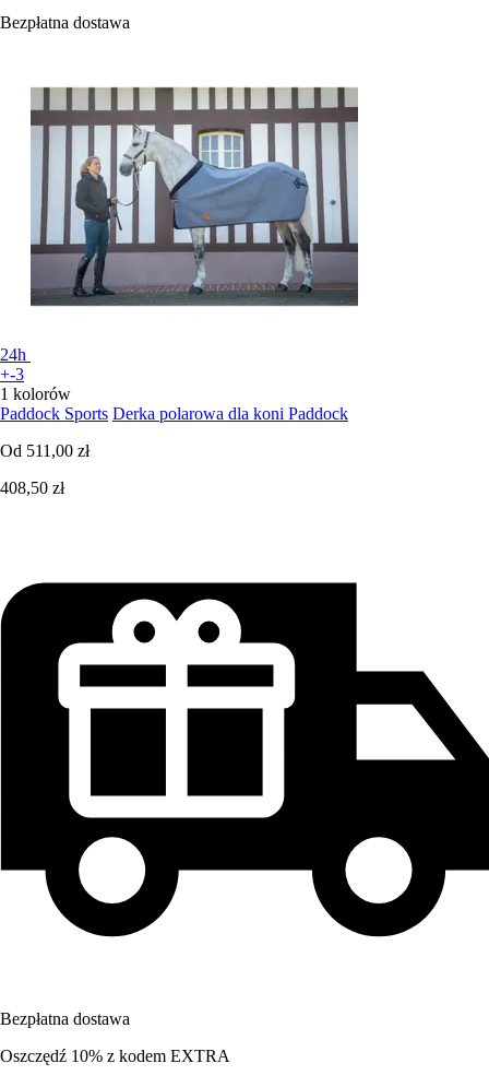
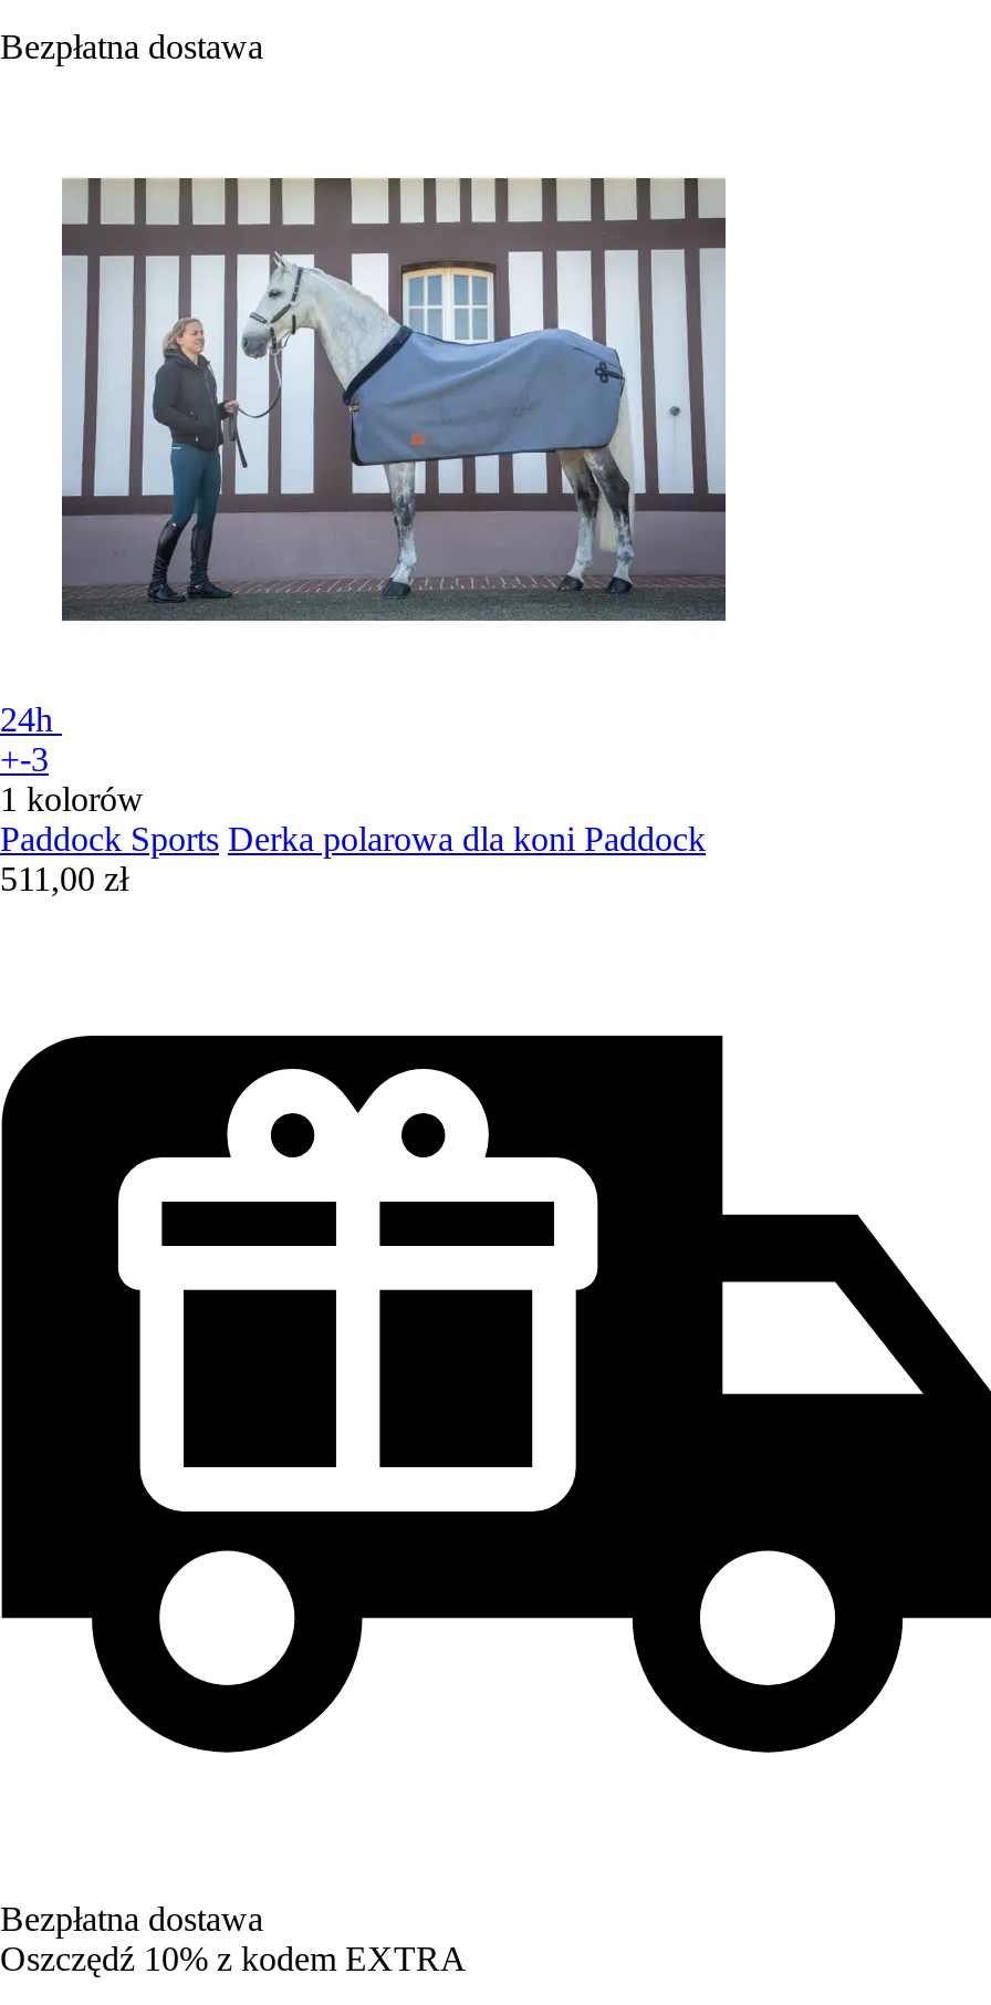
- Od 511,00 zł
- 408,50 zł
+ 511,00 zł
